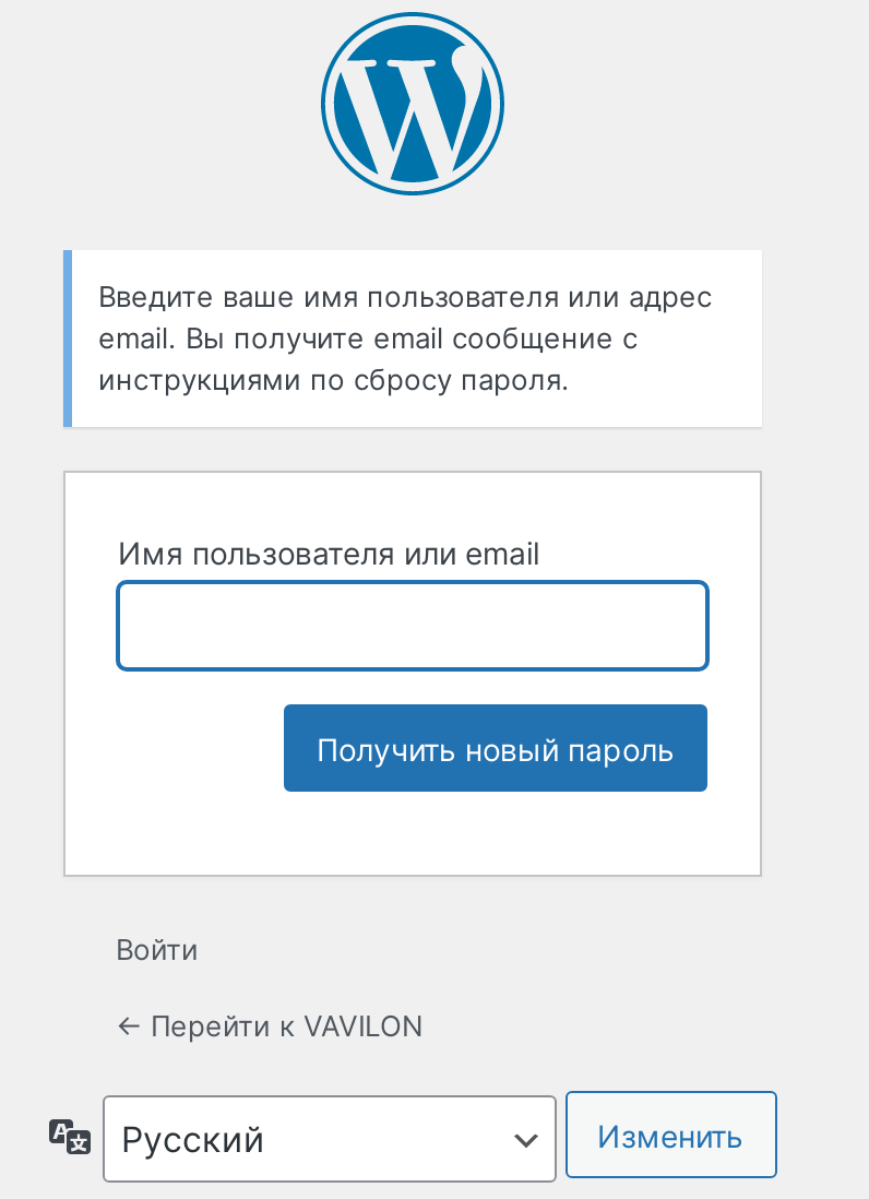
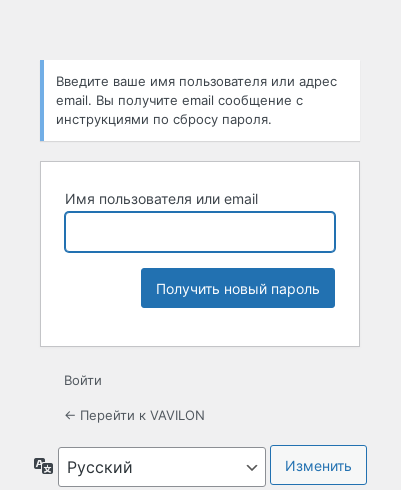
- [image]
